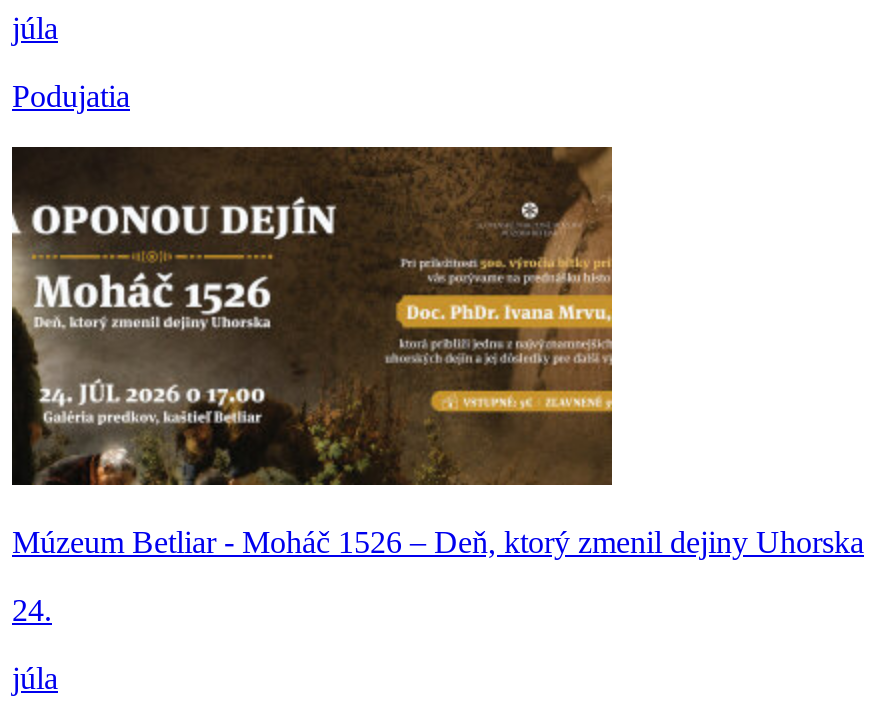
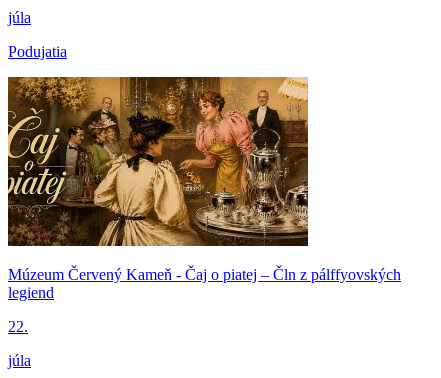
- [image]
- Múzeum Betliar - Moháč 1526 – Deň, ktorý zmenil dejiny Uhorska
+ [image]
+ Múzeum Červený Kameň - Čaj o piatej – Čln z pálffyovských
+ legiend

- 24.
+ 22.
